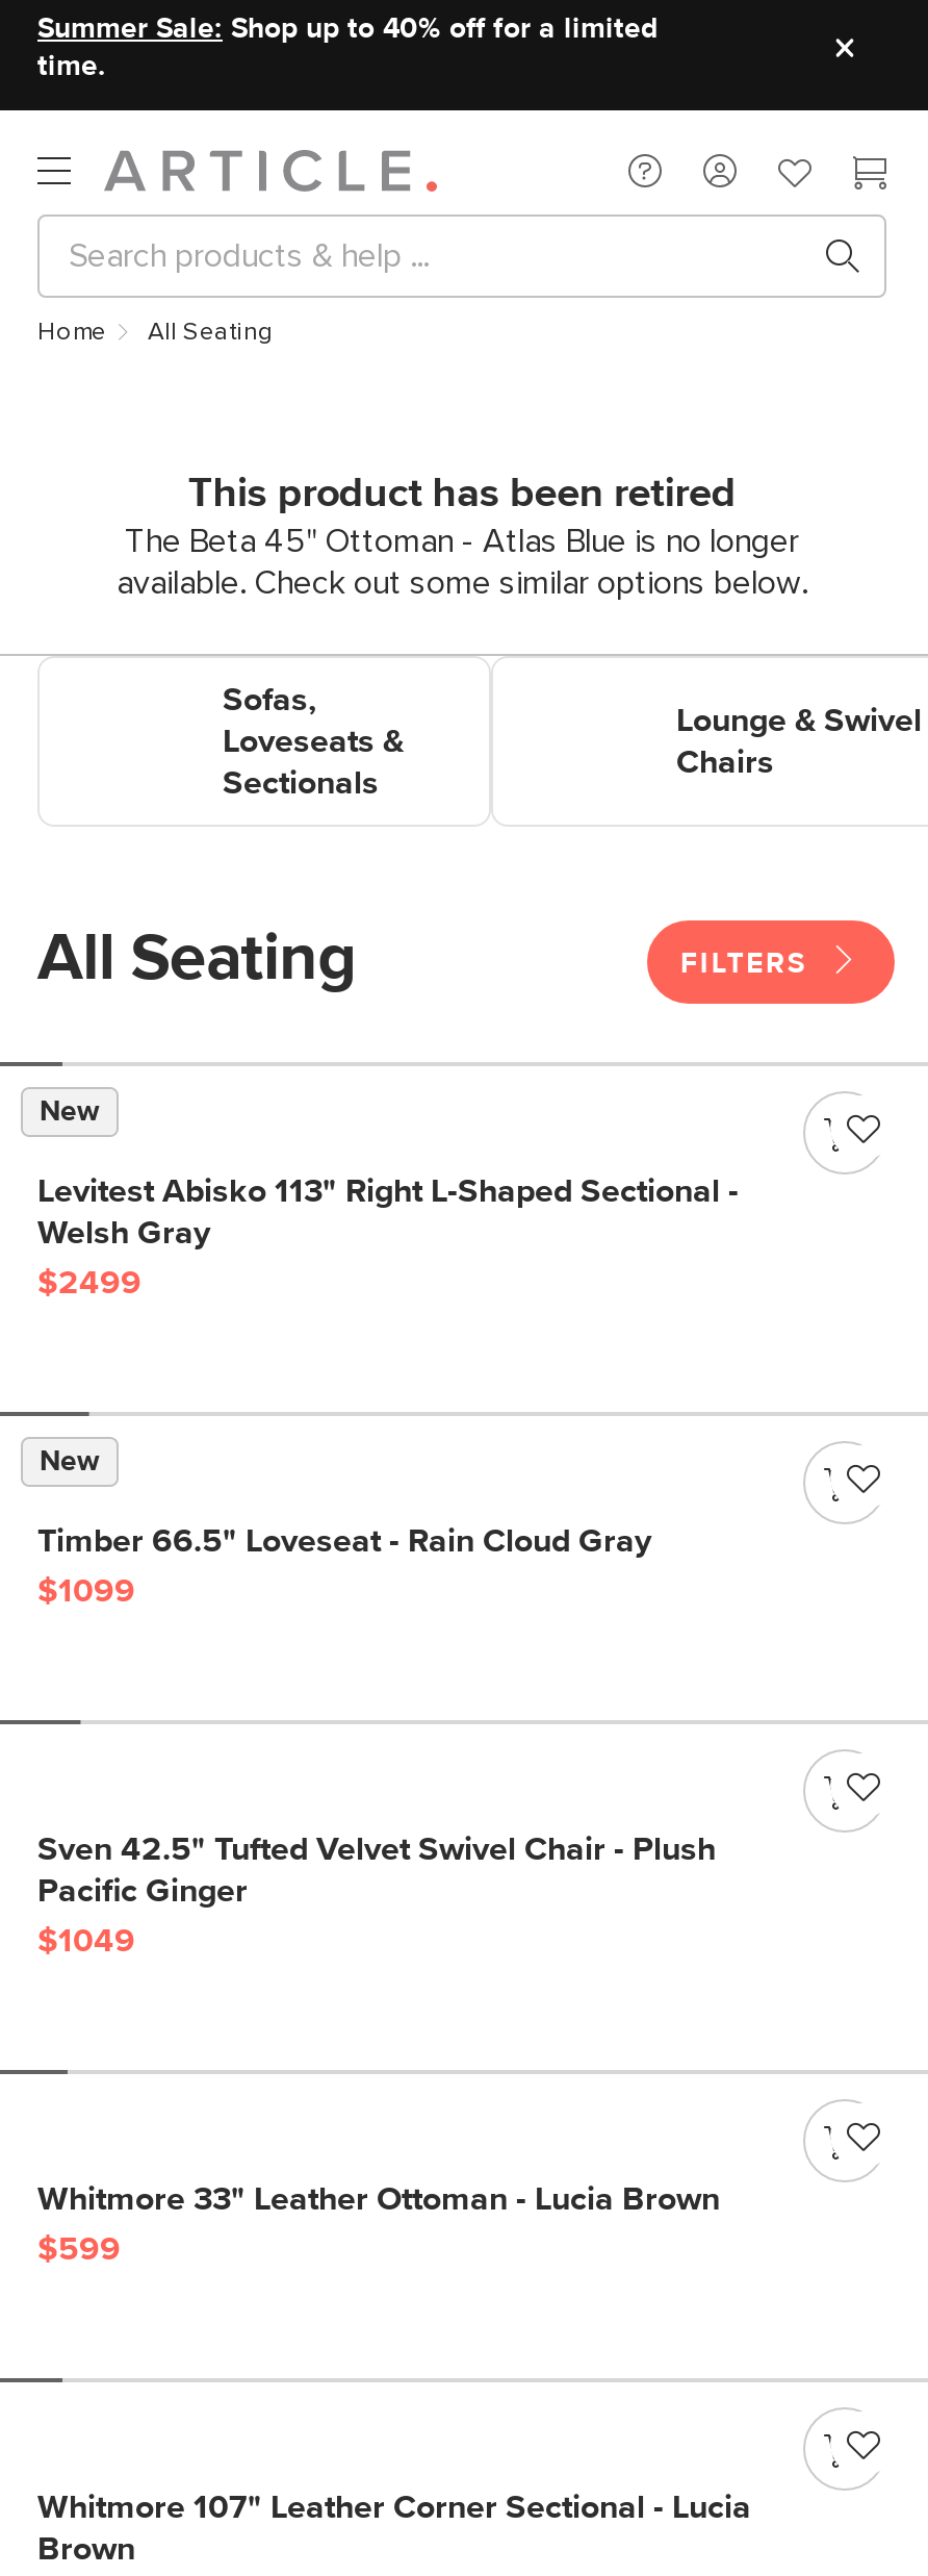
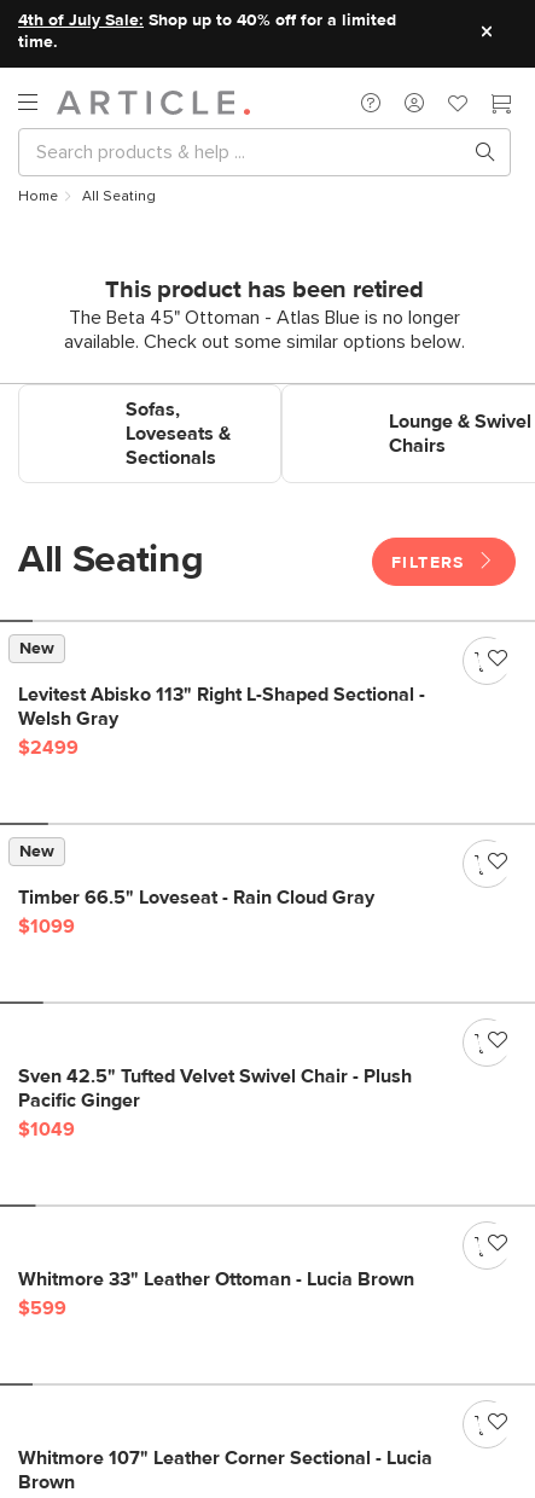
- Summer Sale: Shop up to 40% off for a limited
+ 4th of July Sale: Shop up to 40% off for a limited
